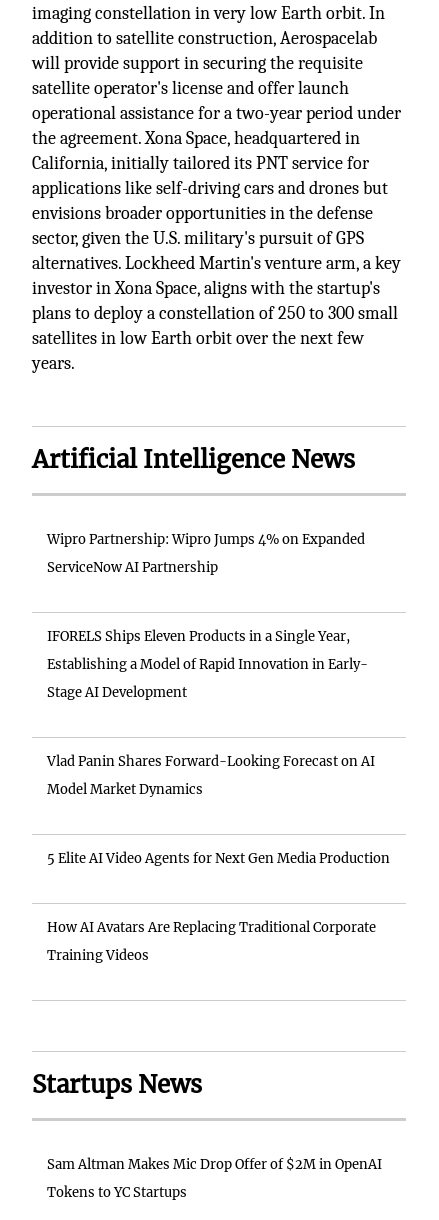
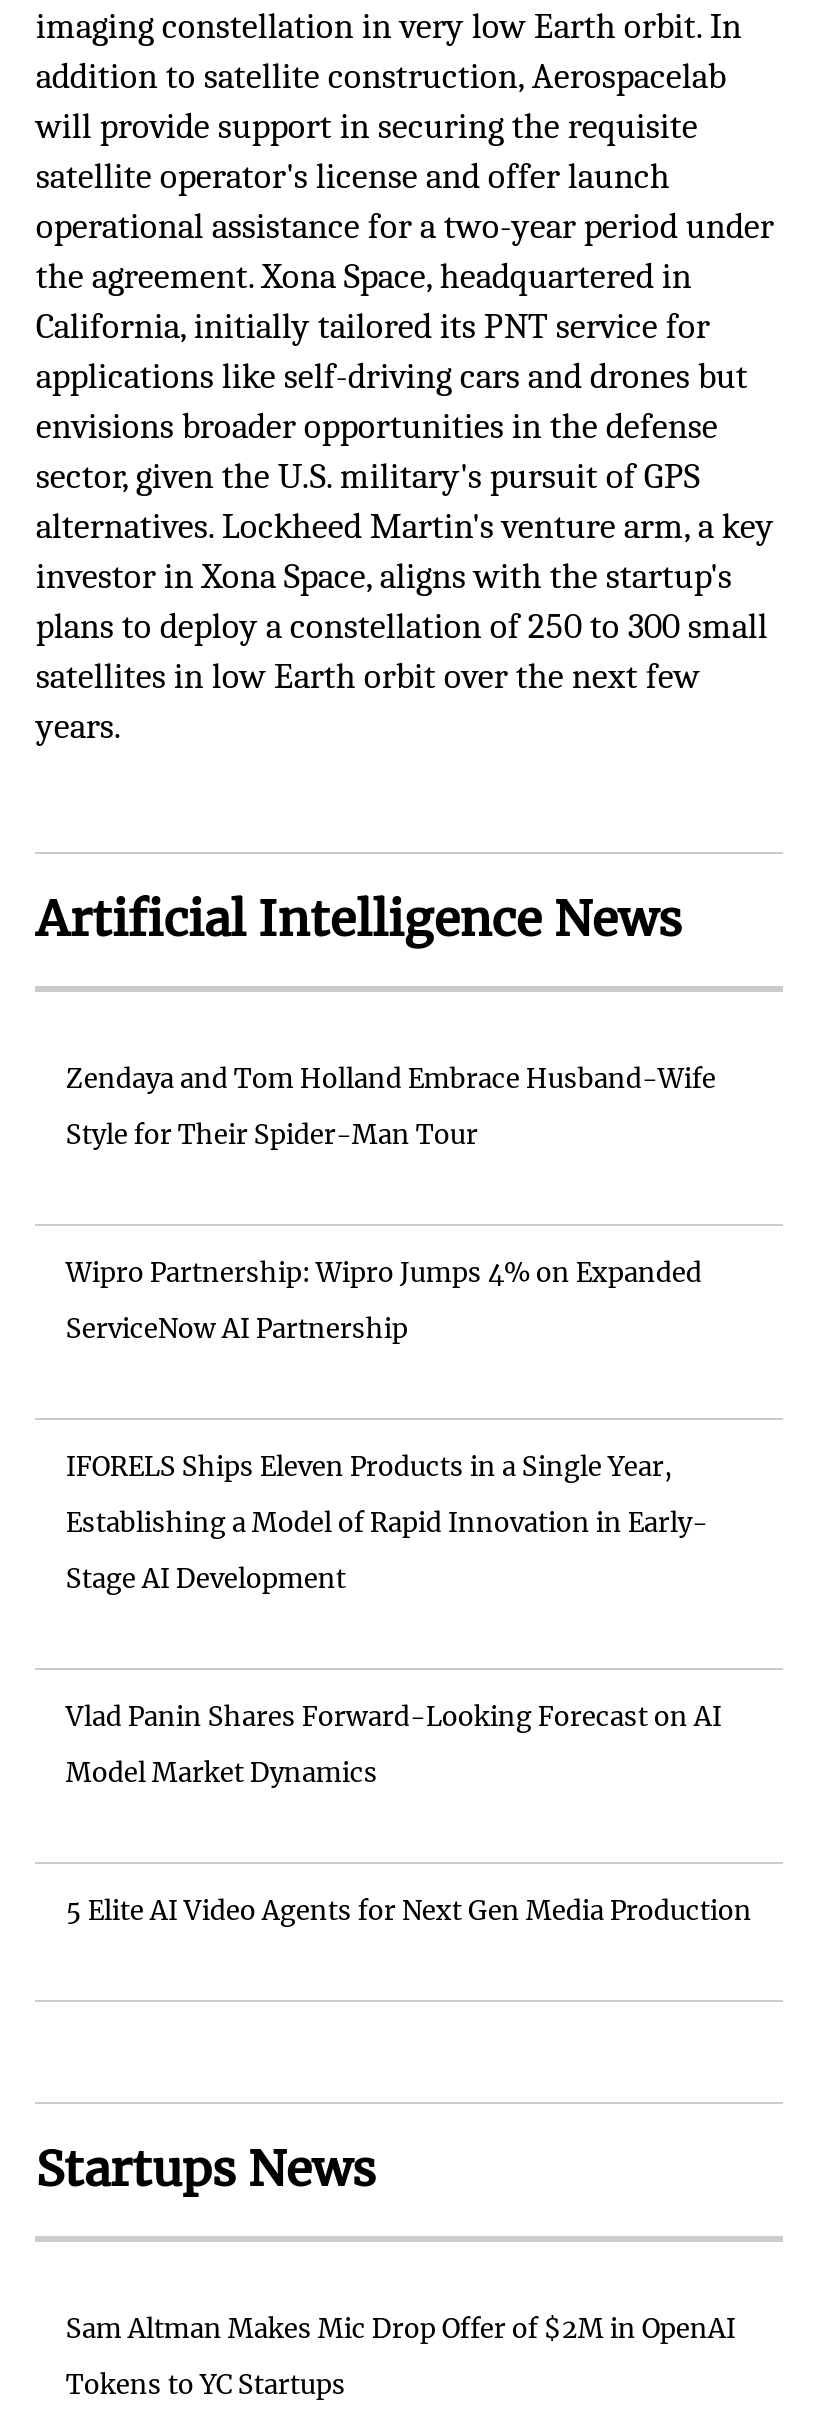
+ Zendaya and Tom Holland Embrace Husband-Wife
+ Style for Their Spider-Man Tour

moved down: Wipro Partnership: Wipro Jumps 4% on Expanded | ServiceNow AI Partnership | IFORELS Ships Eleven Products in a Single Year, | Establishing a Model of Rapid Innovation in Early- | Stage AI Development | Vlad Panin Shares Forward-Looking Forecast on AI | Model Market Dynamics | 5 Elite AI Video Agents for Next Gen Media Production

- How AI Avatars Are Replacing Traditional Corporate
- Training Videos
